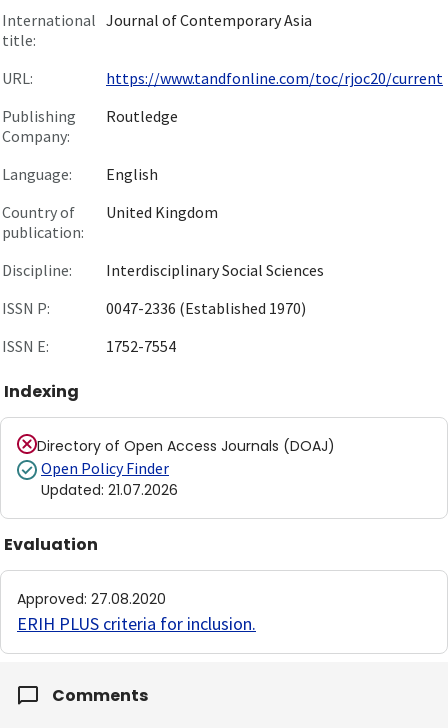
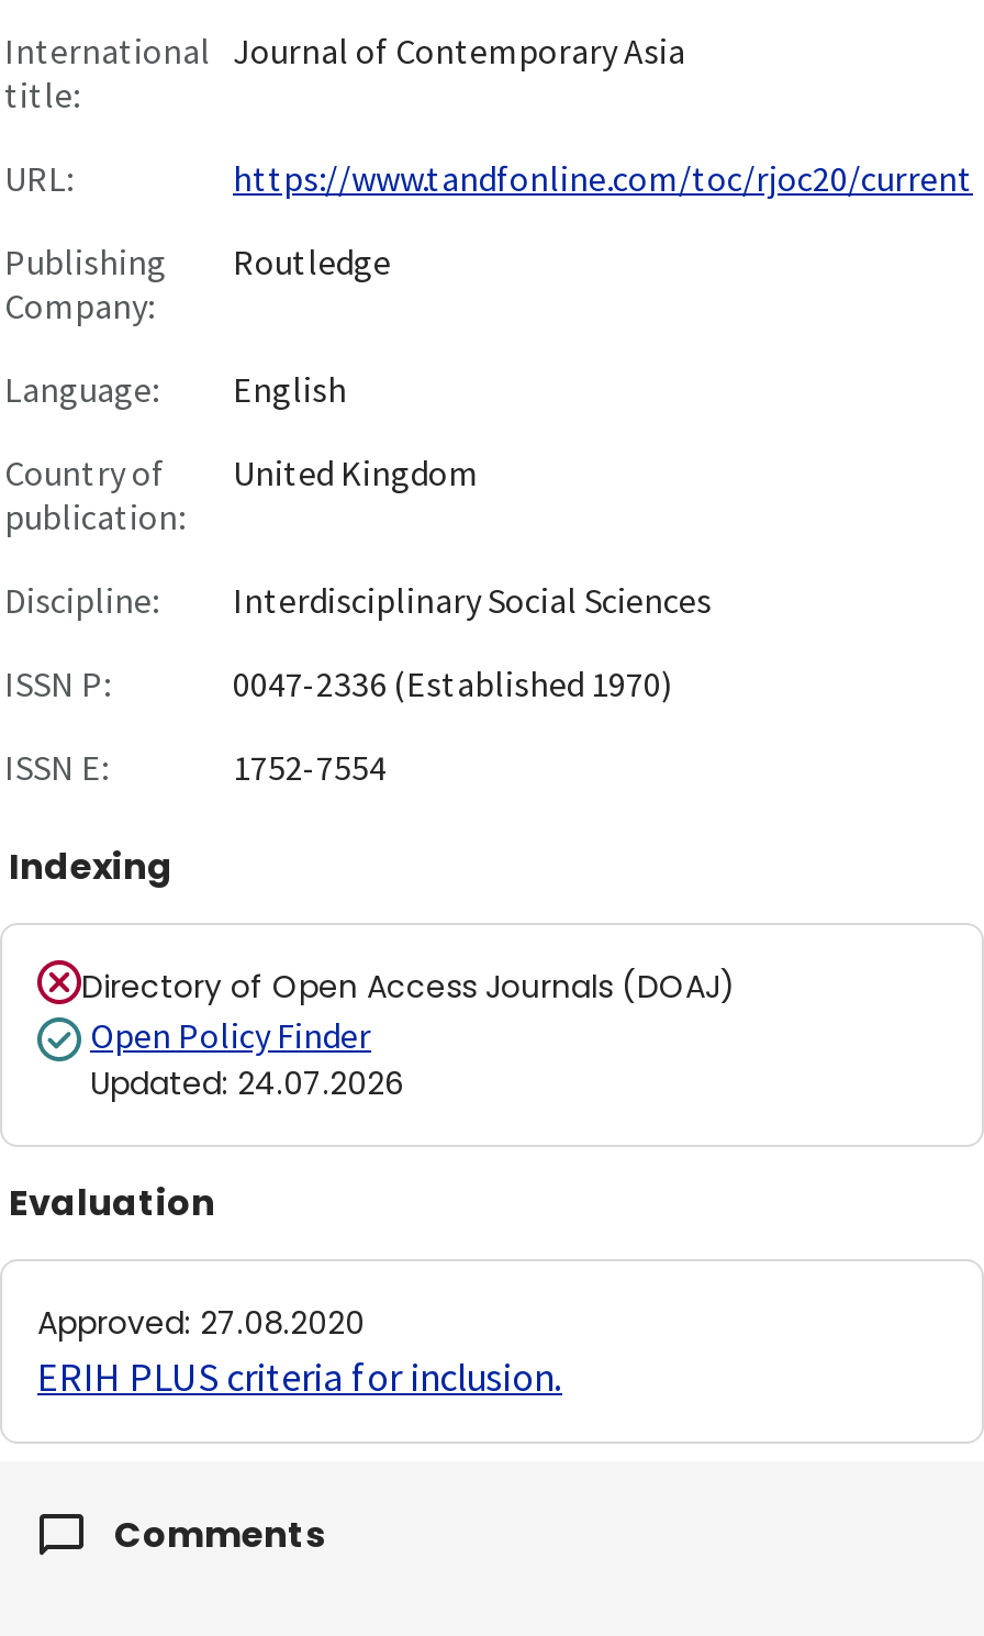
- Updated: 21.07.2026
+ Updated: 24.07.2026
